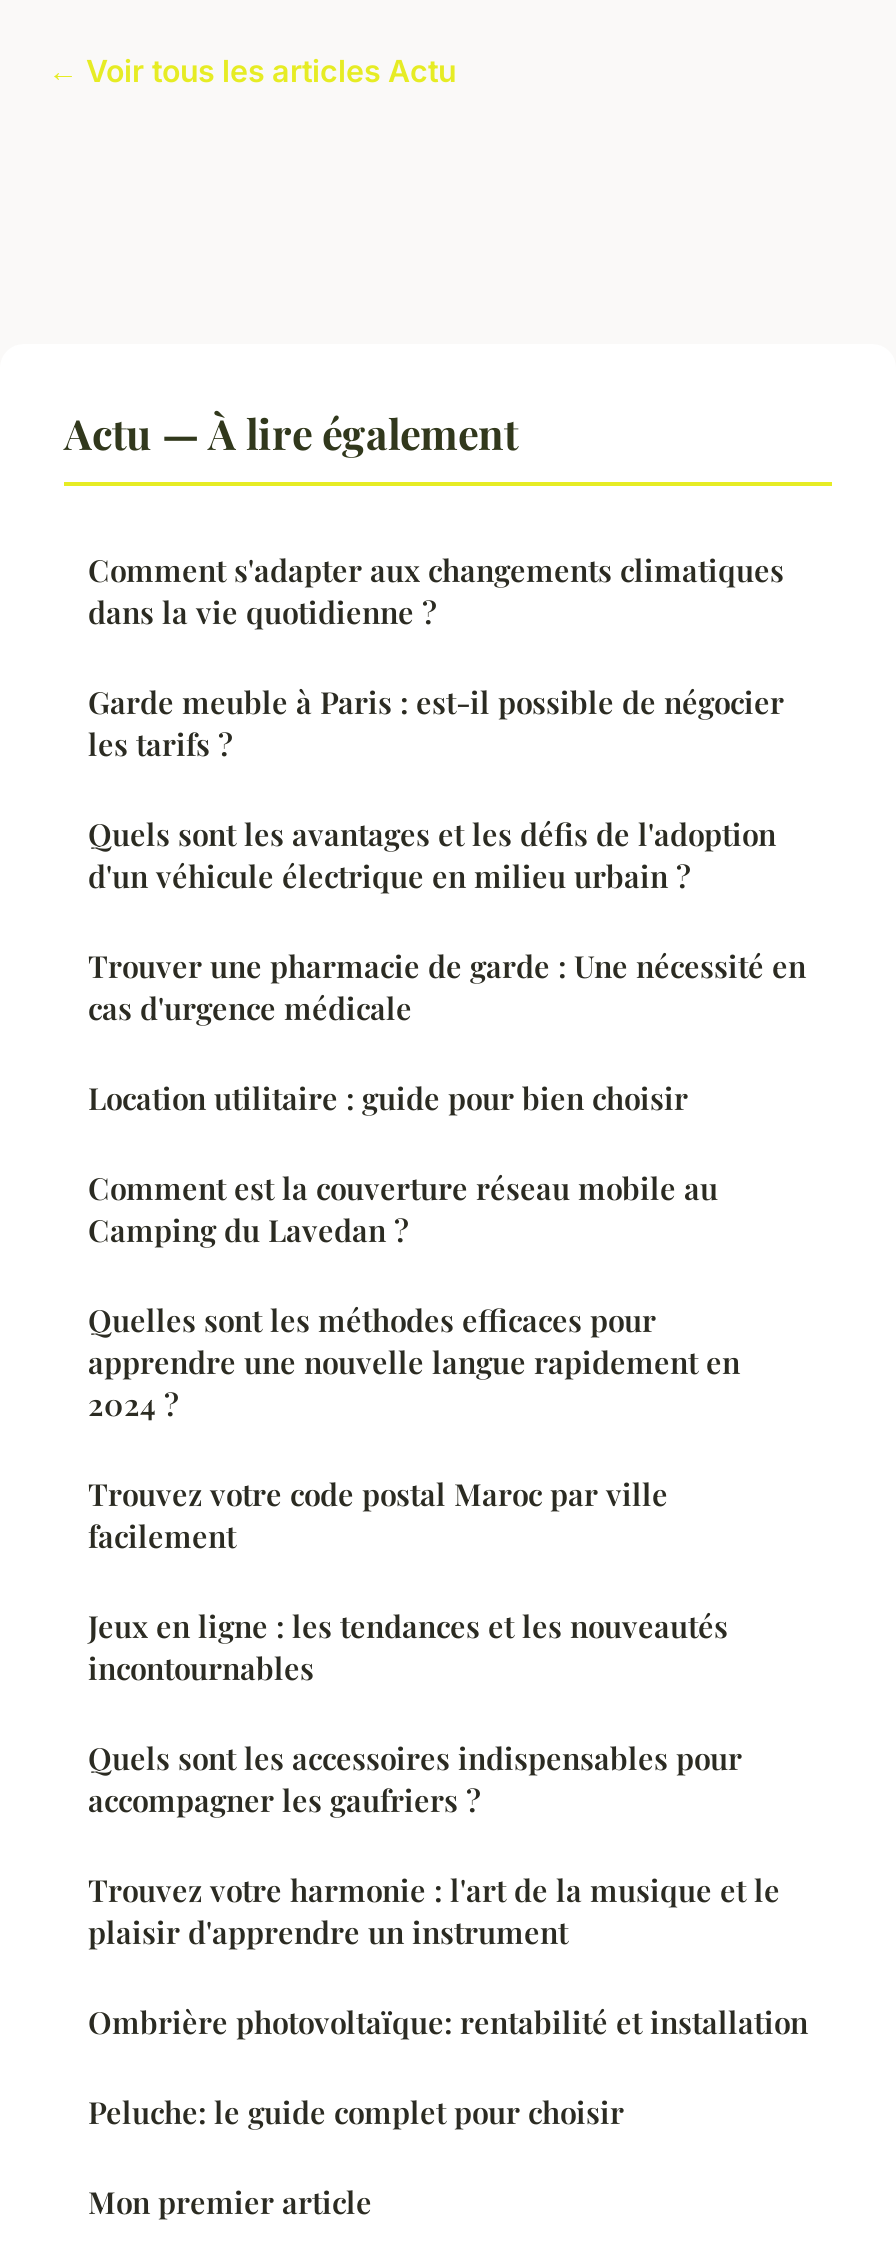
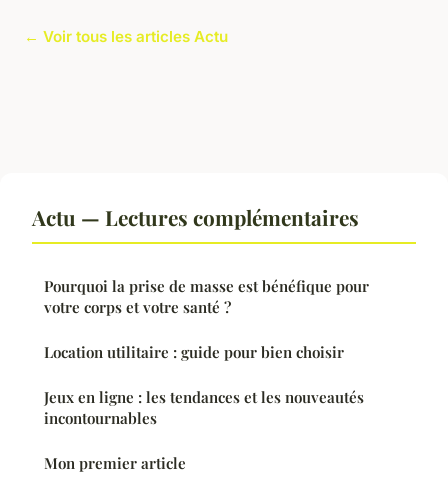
- Actu — À lire également
- Comment s'adapter aux changements climatiques
- dans la vie quotidienne ?
- Garde meuble à Paris : est-il possible de négocier
- les tarifs ?
- Quels sont les avantages et les défis de l'adoption
- d'un véhicule électrique en milieu urbain ?
- Trouver une pharmacie de garde : Une nécessité en
- cas d'urgence médicale
+ Actu — Lectures complémentaires
+ Pourquoi la prise de masse est bénéfique pour
+ votre corps et votre santé ?

- Comment est la couverture réseau mobile au
- Camping du Lavedan ?
- Quelles sont les méthodes efficaces pour
- apprendre une nouvelle langue rapidement en
- 2024 ?
- Trouvez votre code postal Maroc par ville
- facilement

- Quels sont les accessoires indispensables pour
- accompagner les gaufriers ?
- Trouvez votre harmonie : l'art de la musique et le
- plaisir d'apprendre un instrument
- Ombrière photovoltaïque: rentabilité et installation
- Peluche: le guide complet pour choisir
